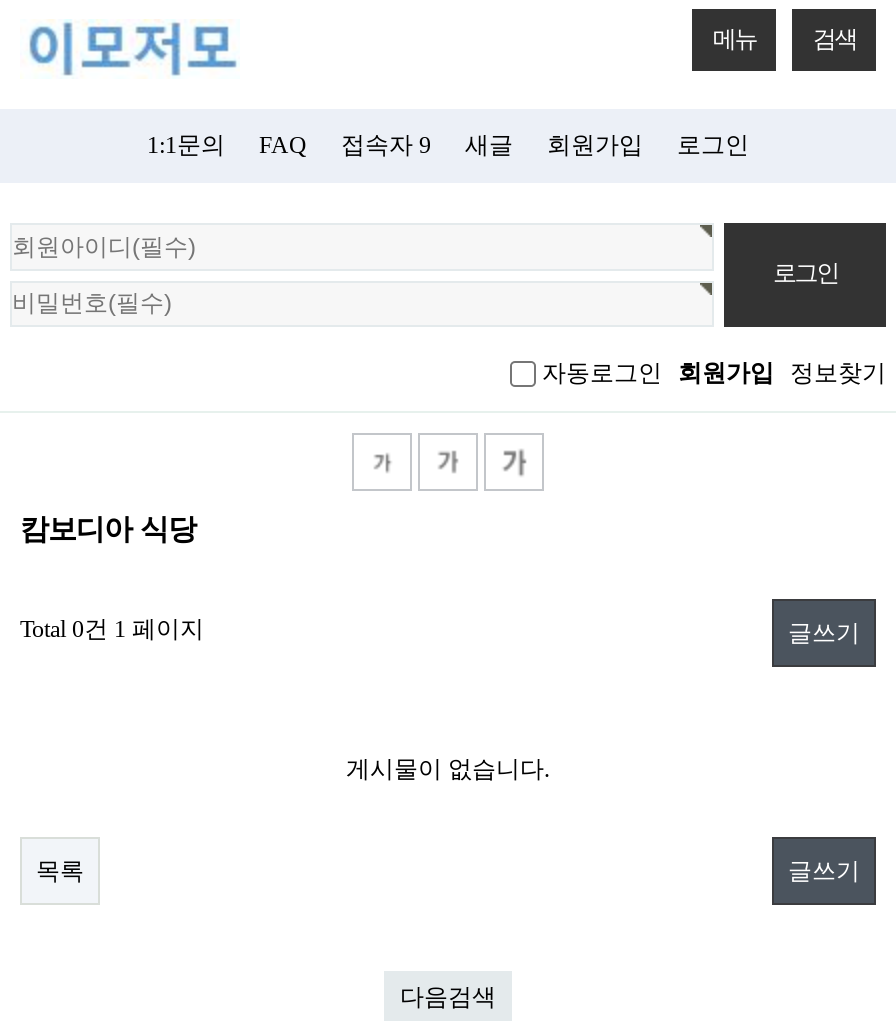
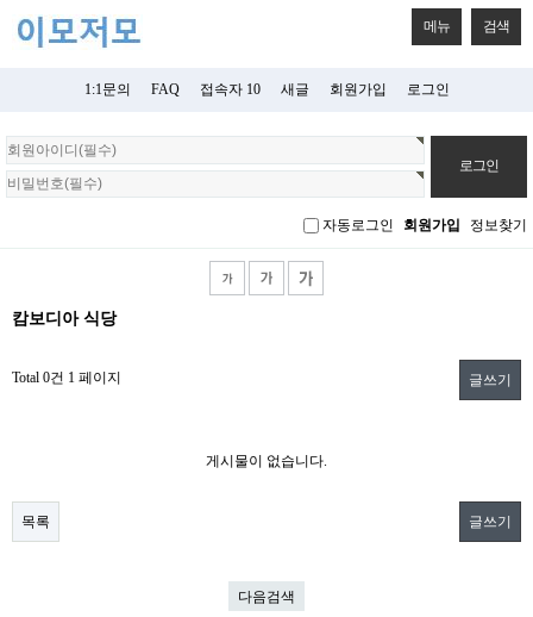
- 접속자 9
+ 접속자 10
